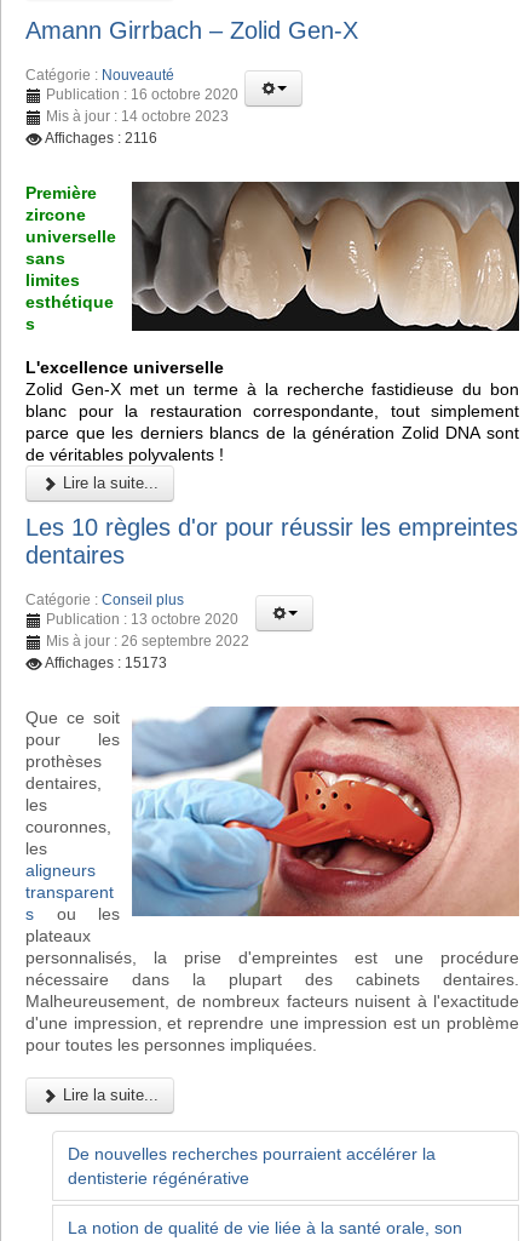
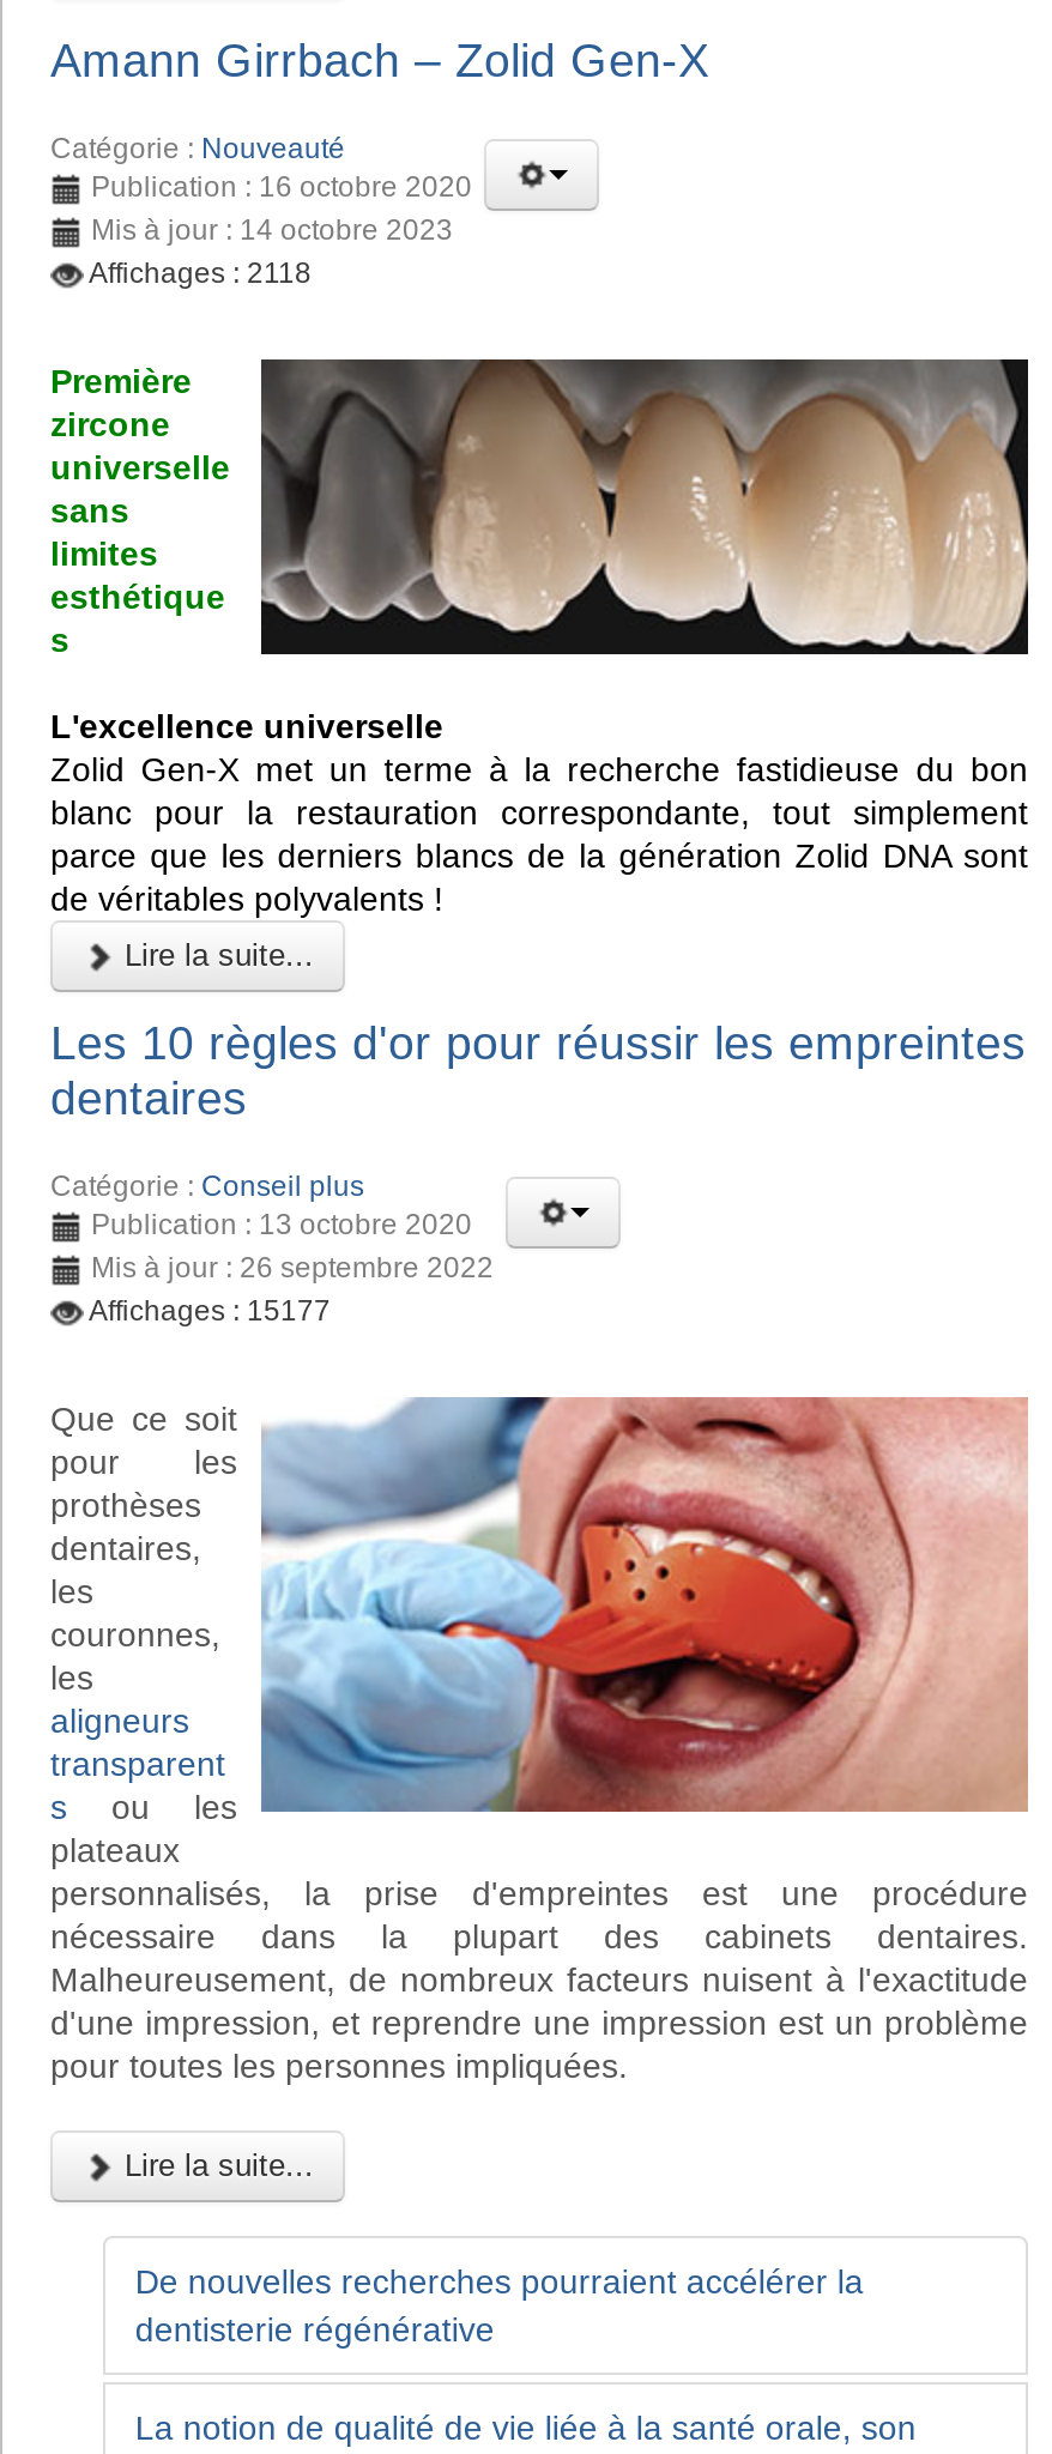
- Affichages : 2116
+ Affichages : 2118

- Affichages : 15173
+ Affichages : 15177
